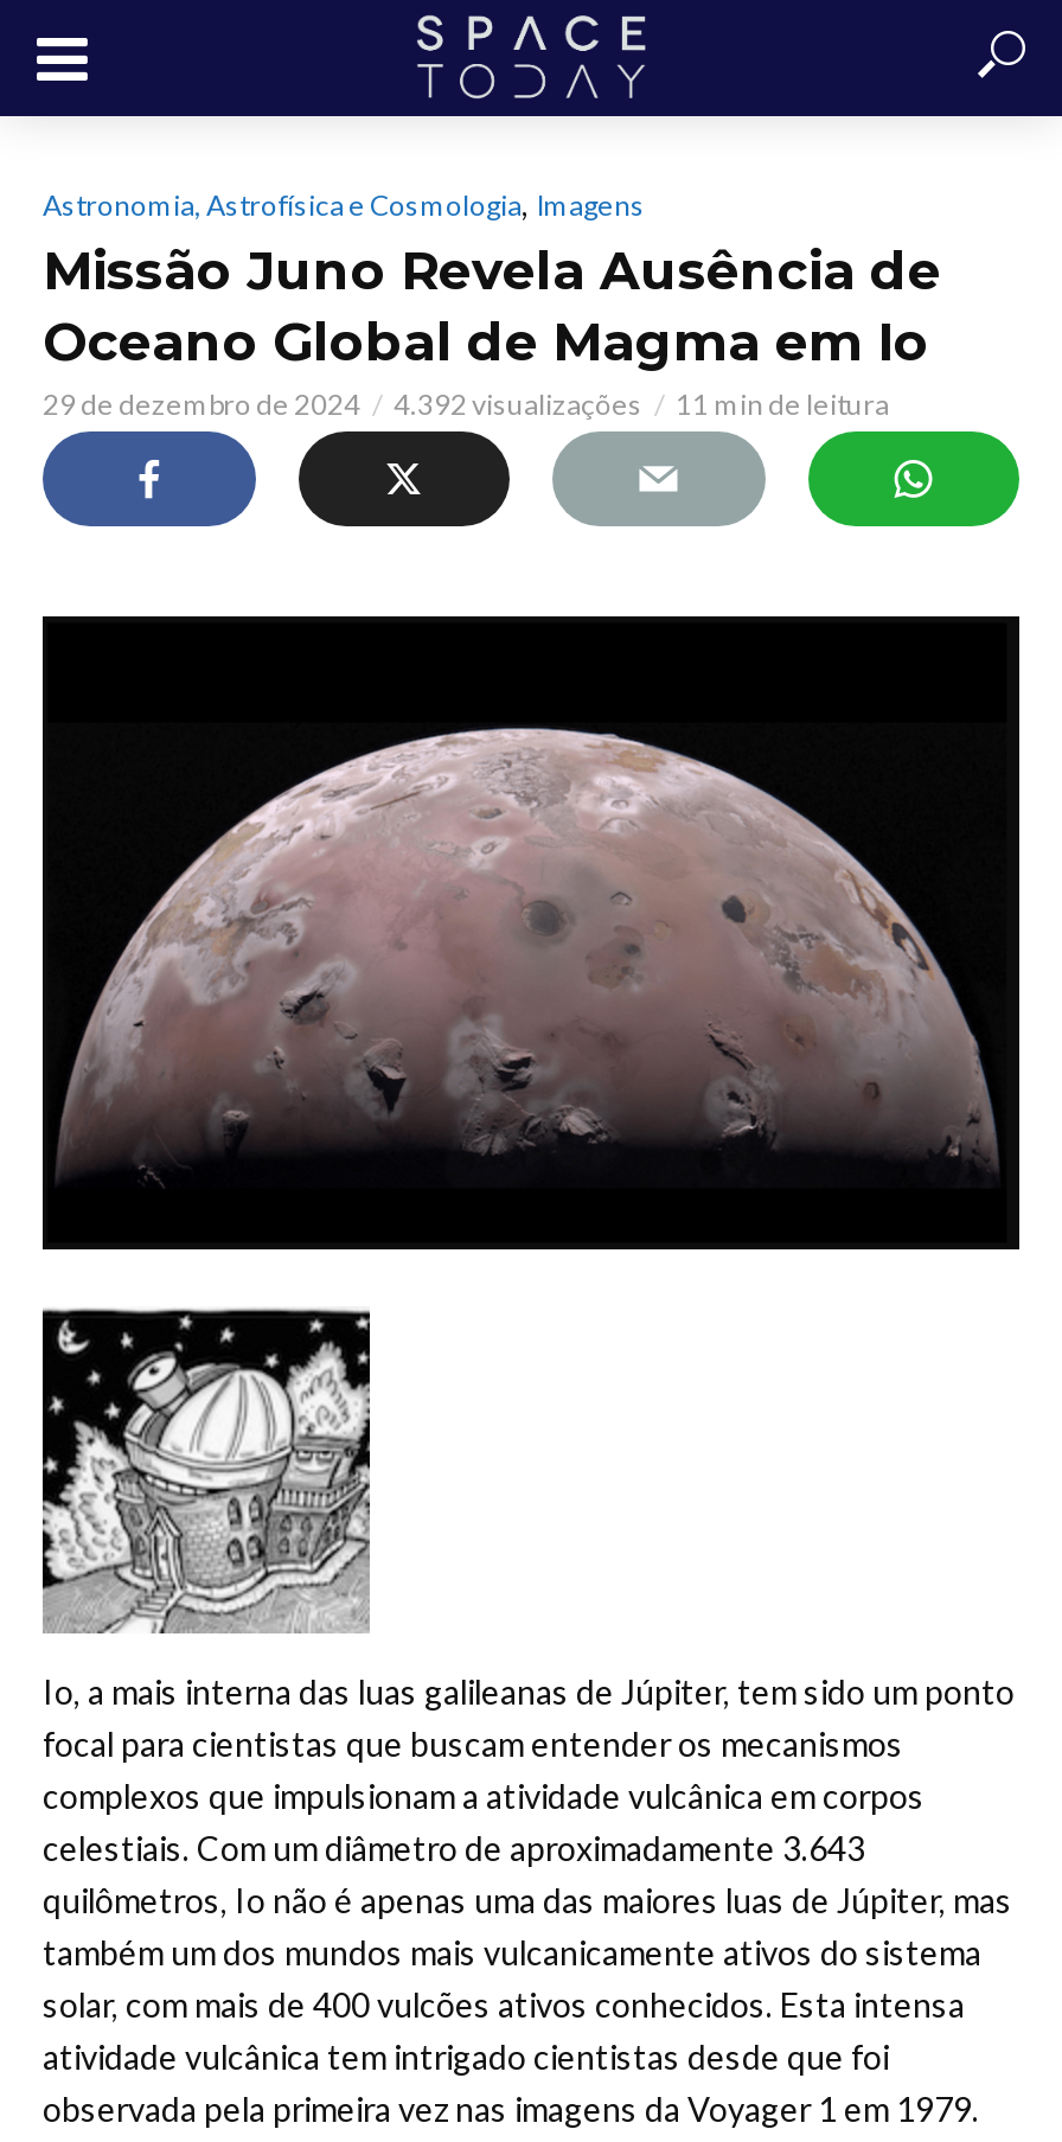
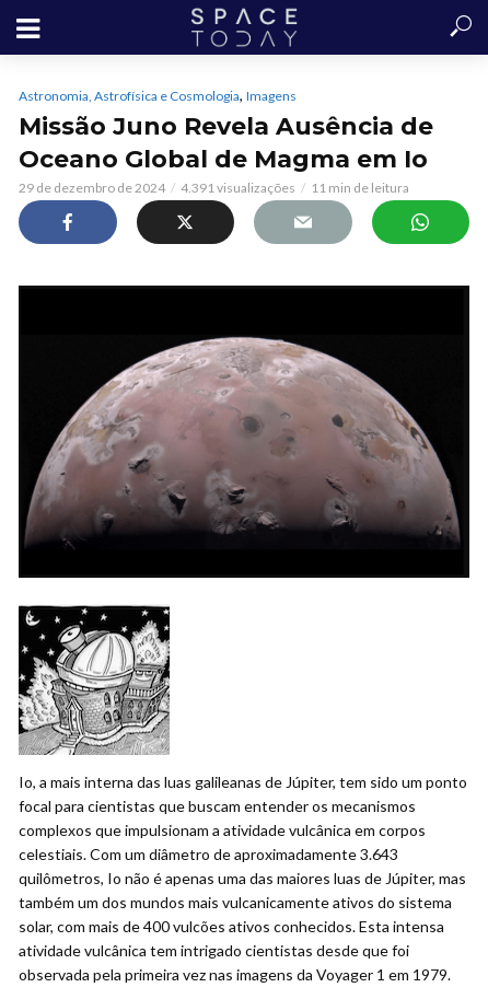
- 4.392 visualizações
+ 4.391 visualizações
